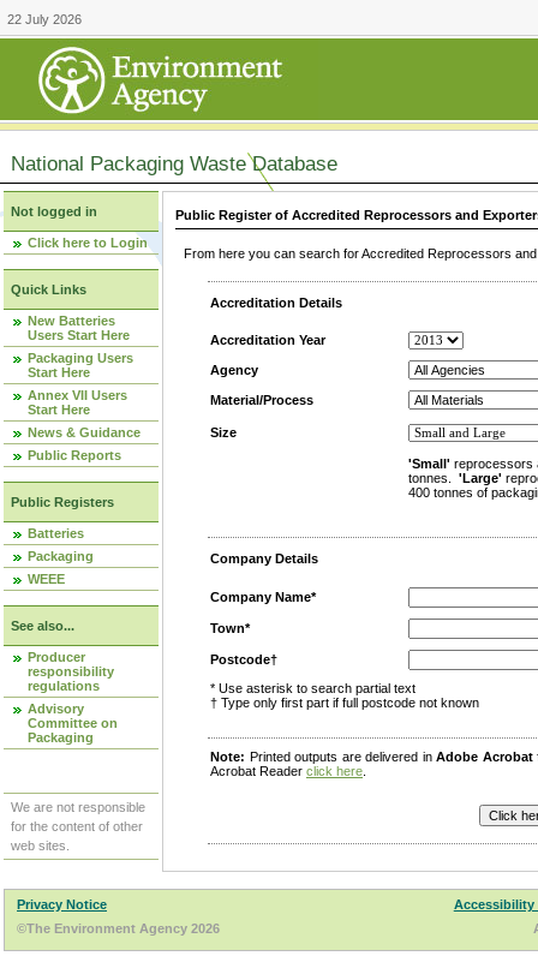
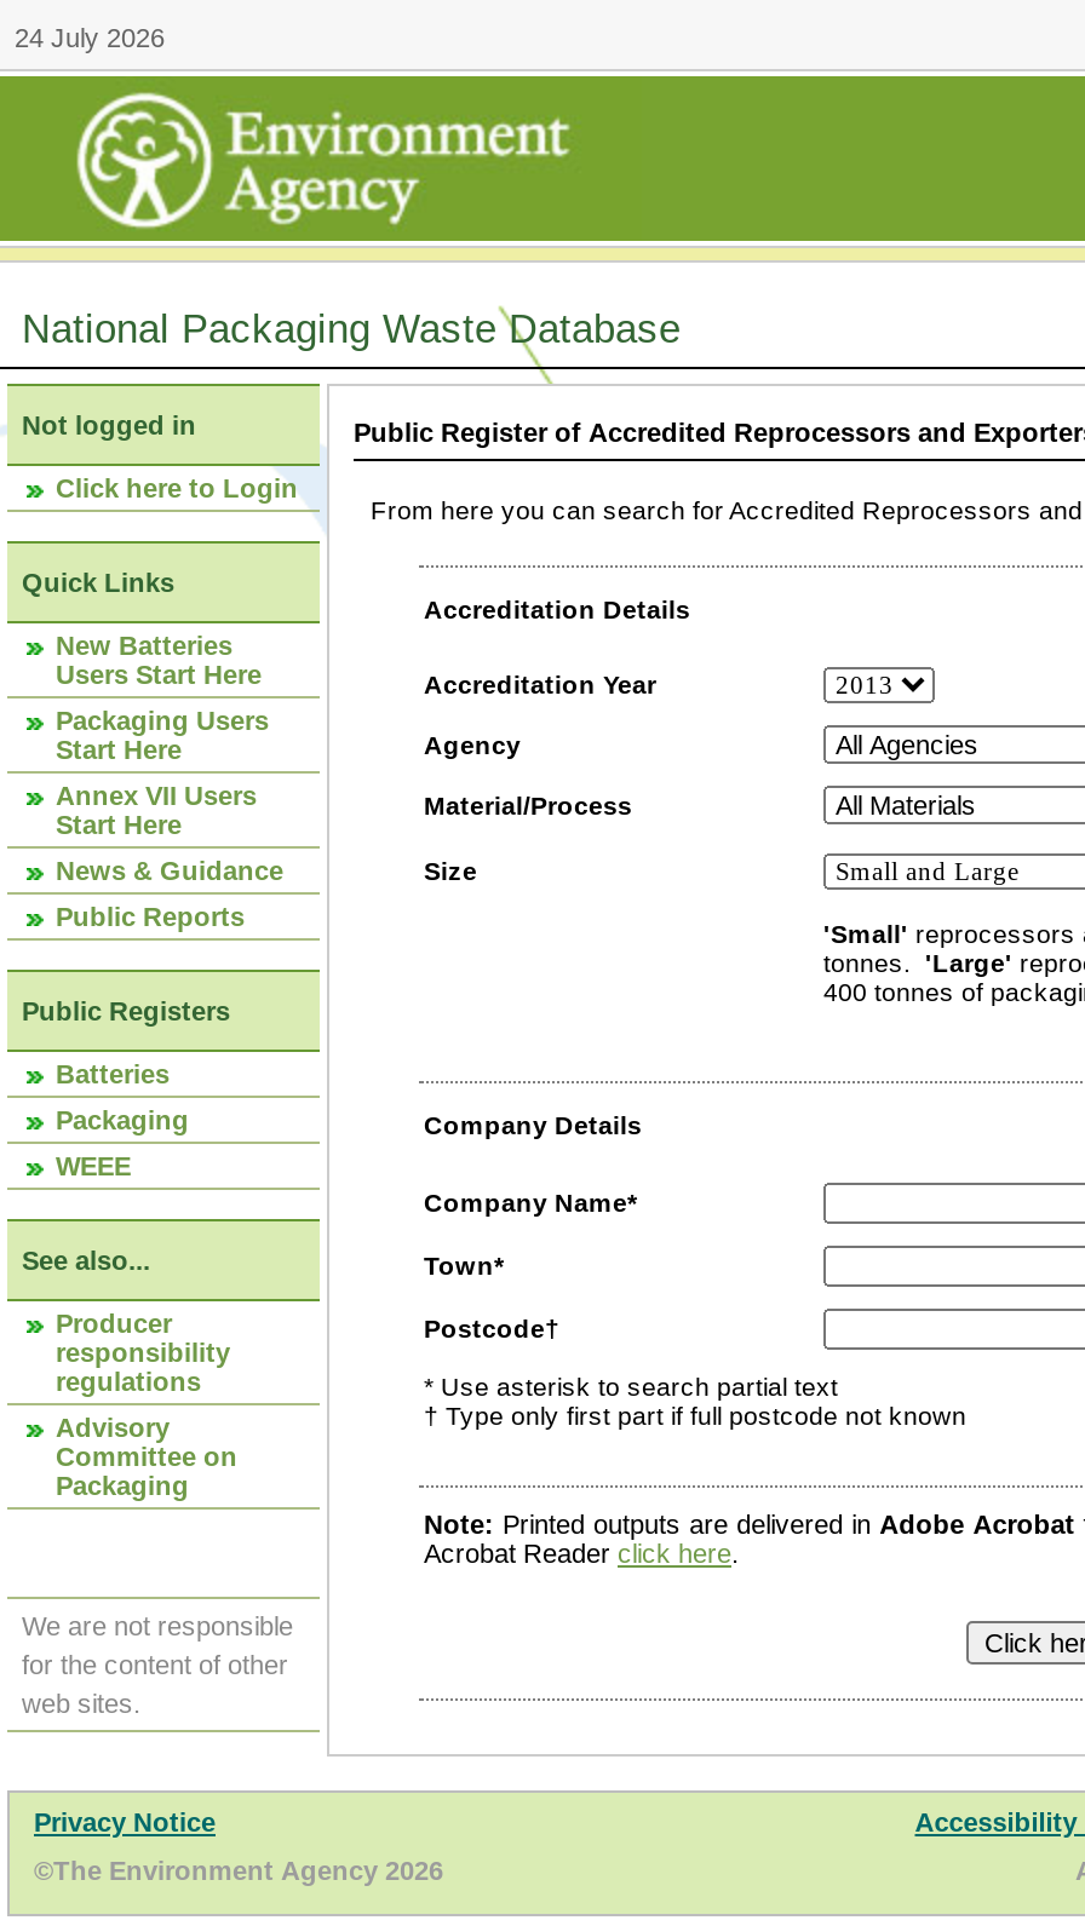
- 22 July 2026
+ 24 July 2026
